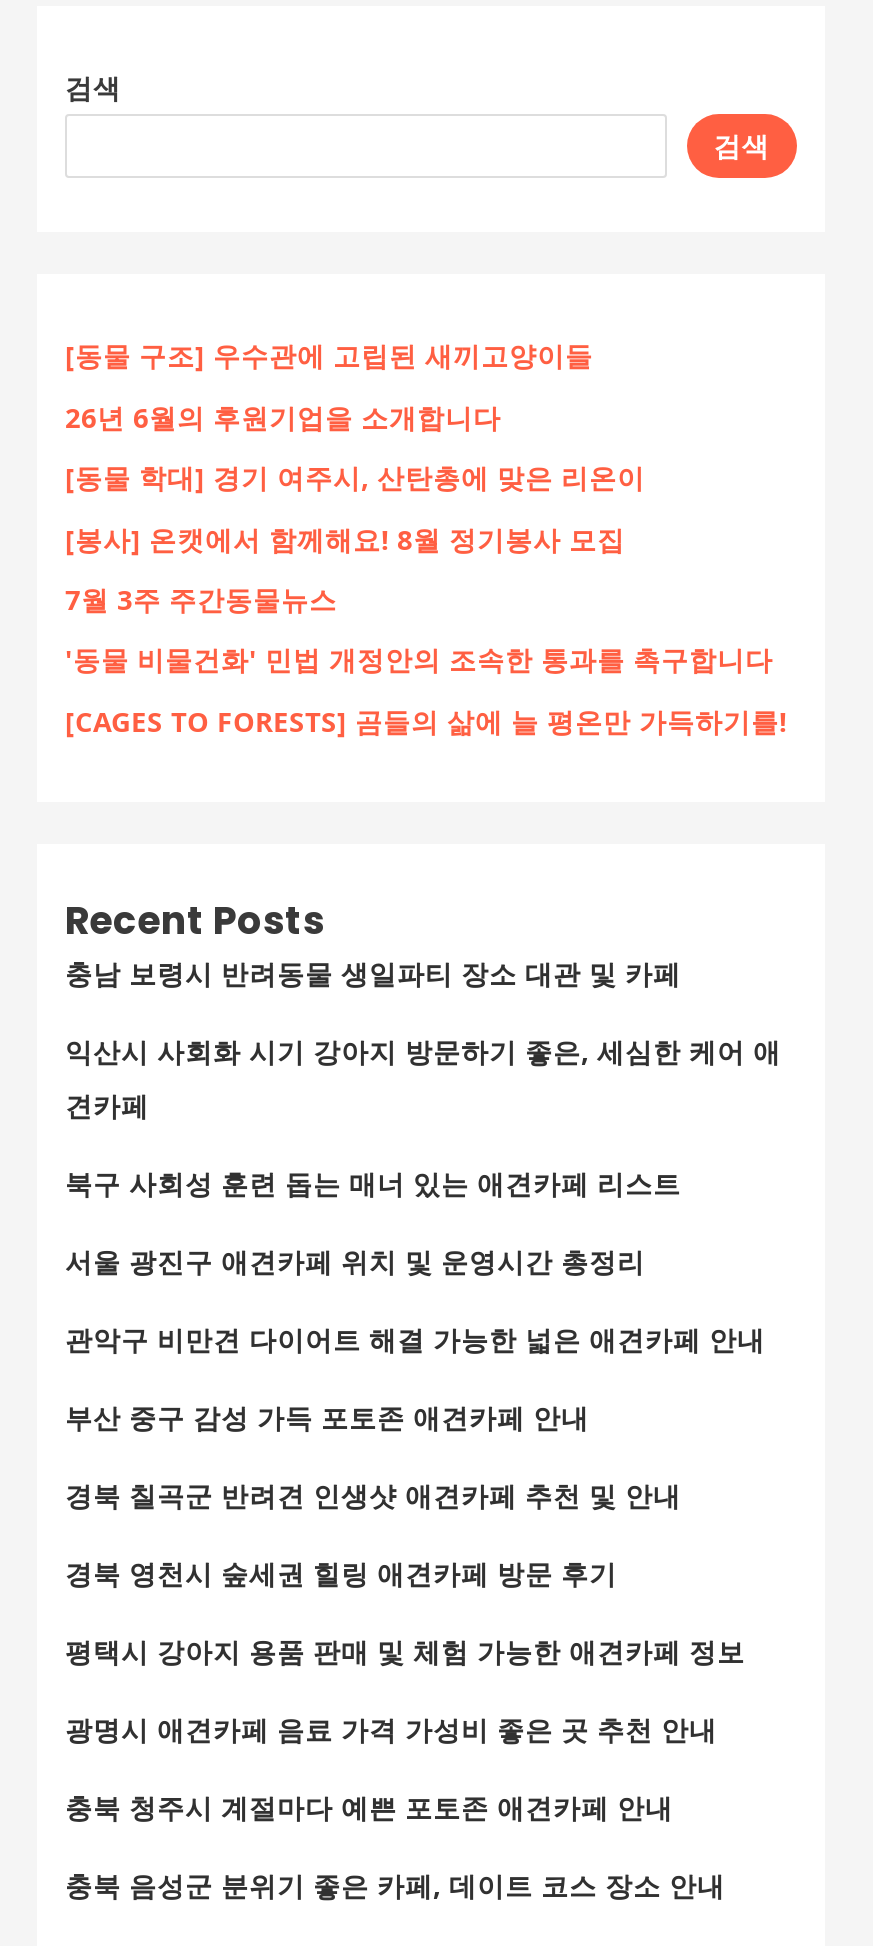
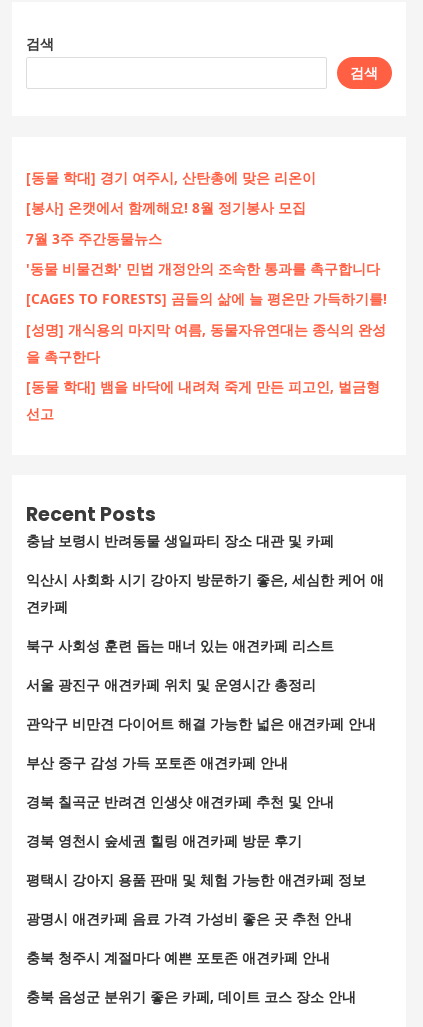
- [동물 구조] 우수관에 고립된 새끼고양이들
- 26년 6월의 후원기업을 소개합니다

moved up: [동물 학대] 경기 여주시, 산탄총에 맞은 리온이 | [봉사] 온캣에서 함께해요! 8월 정기봉사 모집 | 7월 3주 주간동물뉴스 | '동물 비물건화' 민법 개정안의 조속한 통과를 촉구합니다 | [CAGES TO FORESTS] 곰들의 삶에 늘 평온만 가득하기를!

+ [성명] 개식용의 마지막 여름, 동물자유연대는 종식의 완성
+ 을 촉구한다
+ [동물 학대] 뱀을 바닥에 내려쳐 죽게 만든 피고인, 벌금형
+ 선고
